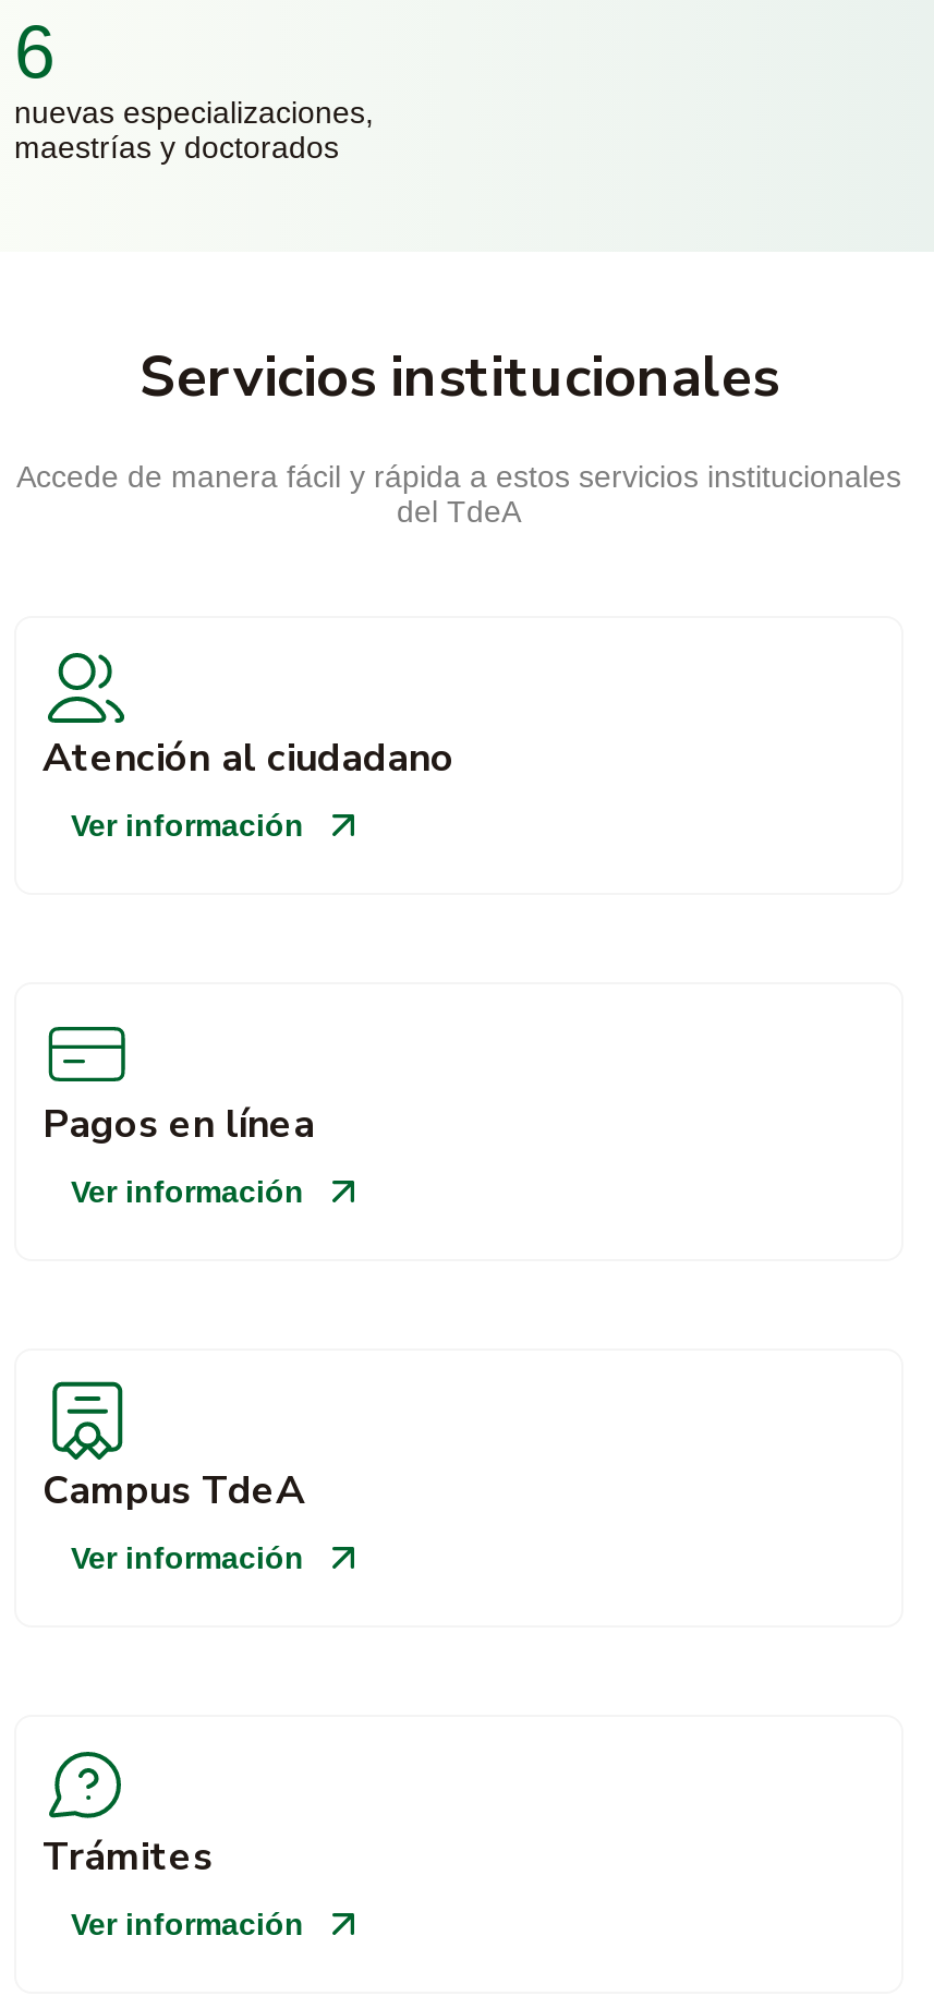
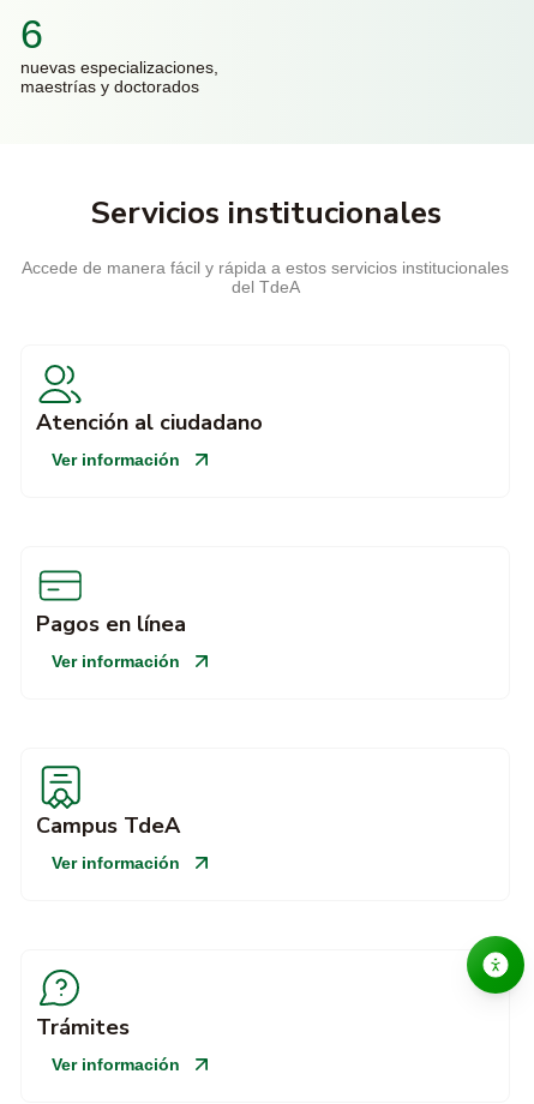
+ [image]
